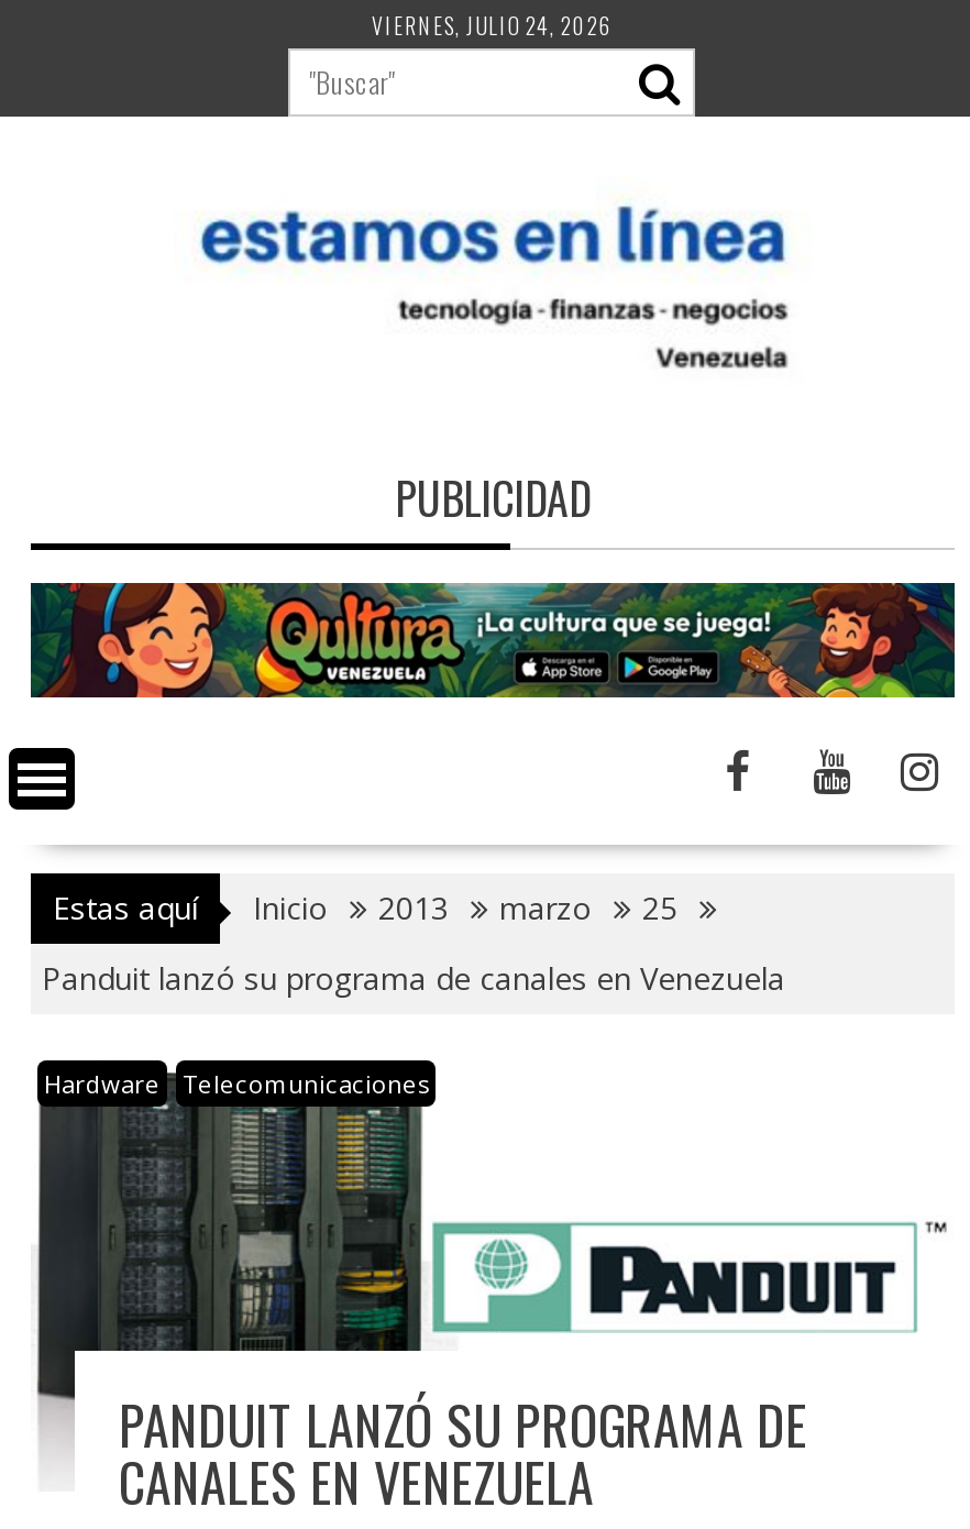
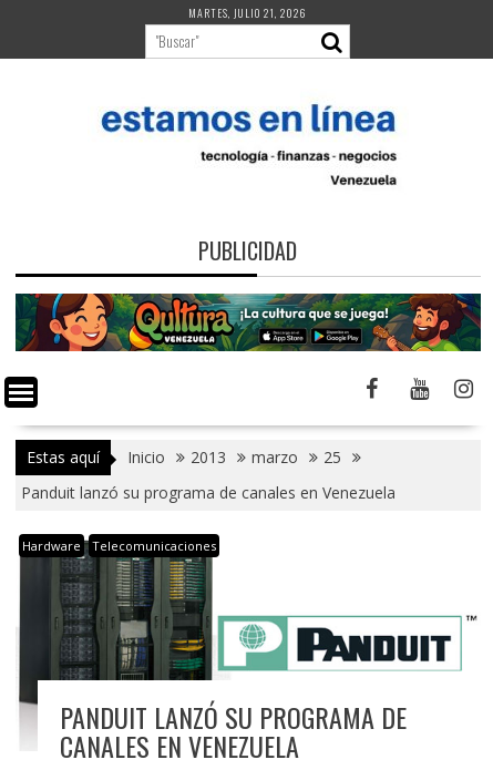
- VIERNES, JULIO 24, 2026
+ MARTES, JULIO 21, 2026
